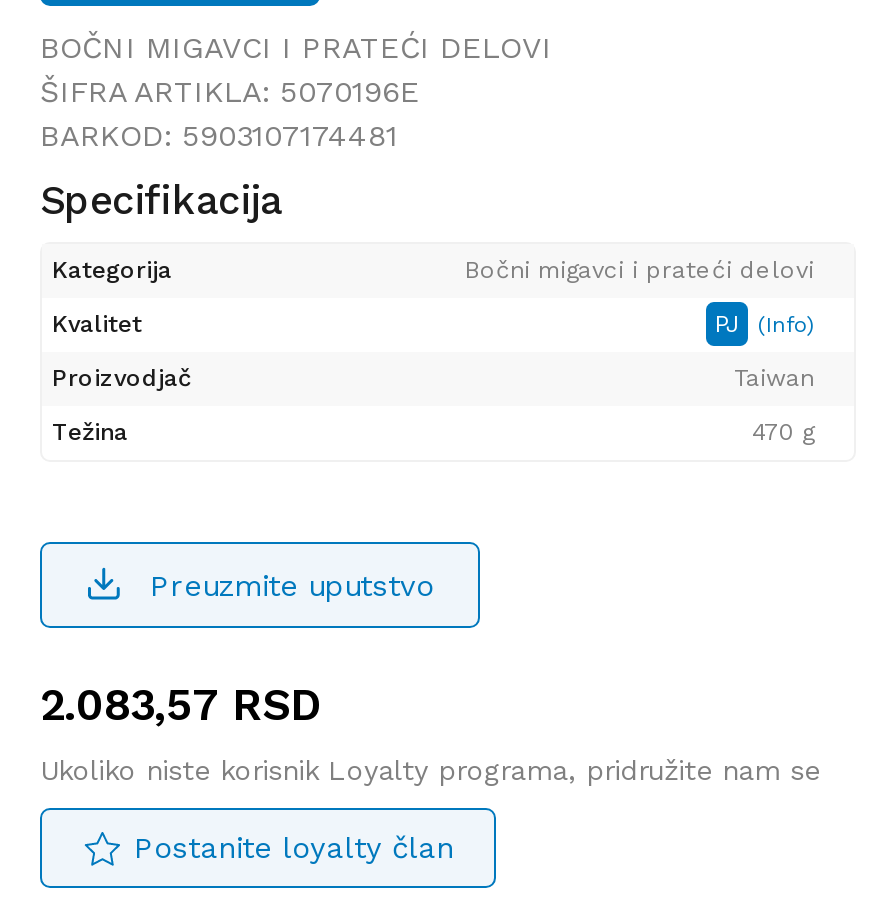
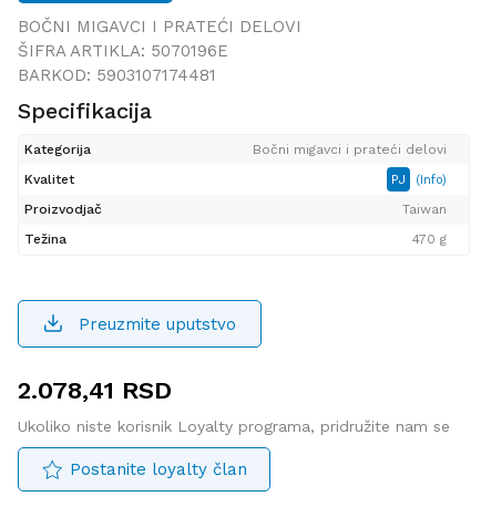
- 2.083,57 RSD
+ 2.078,41 RSD
